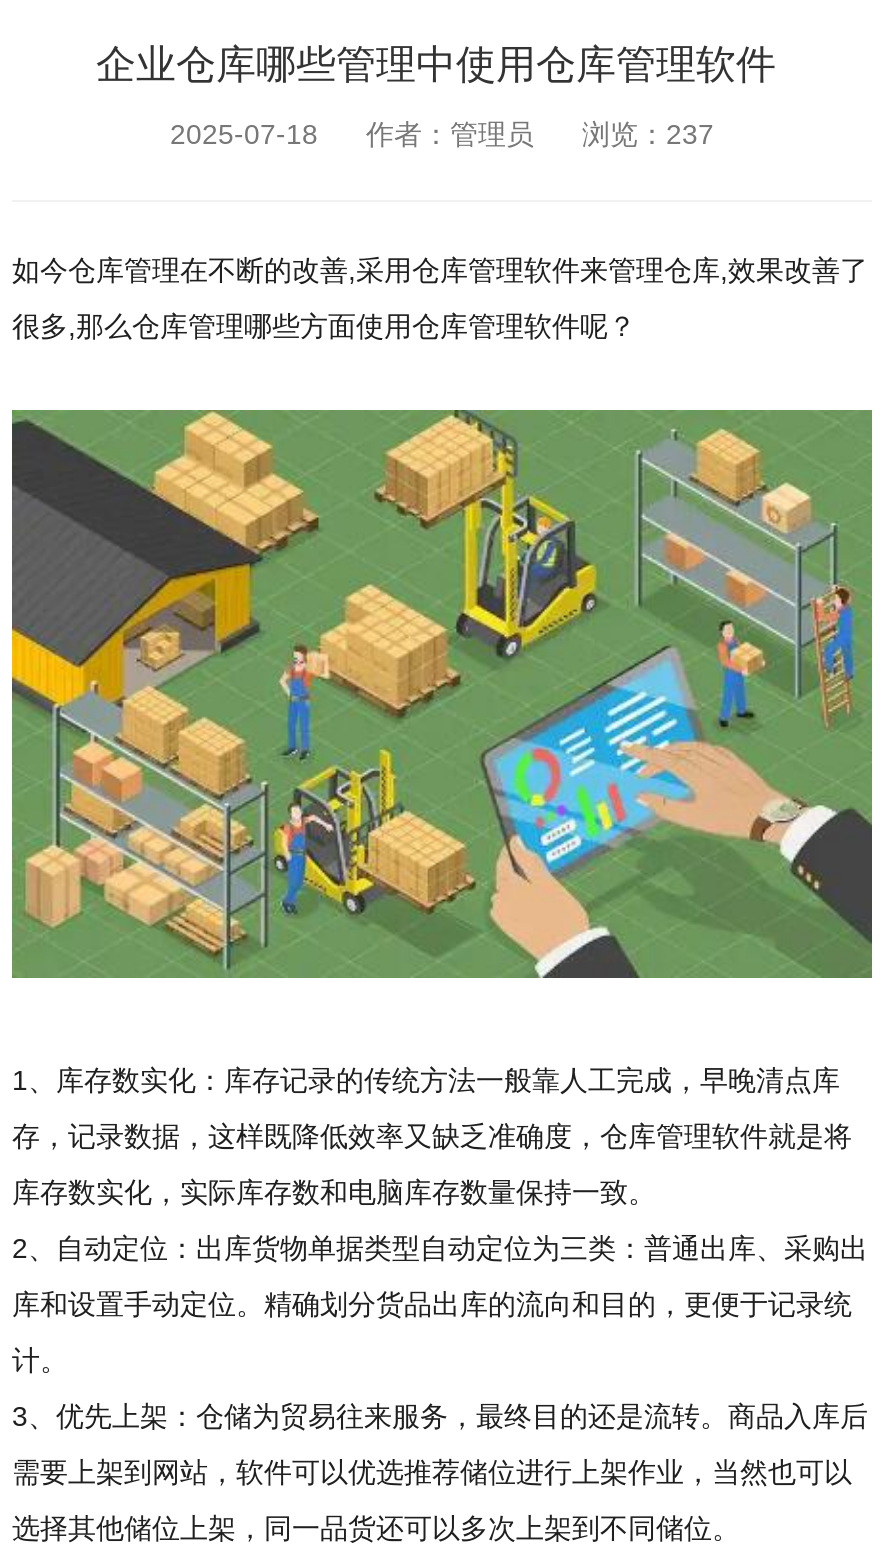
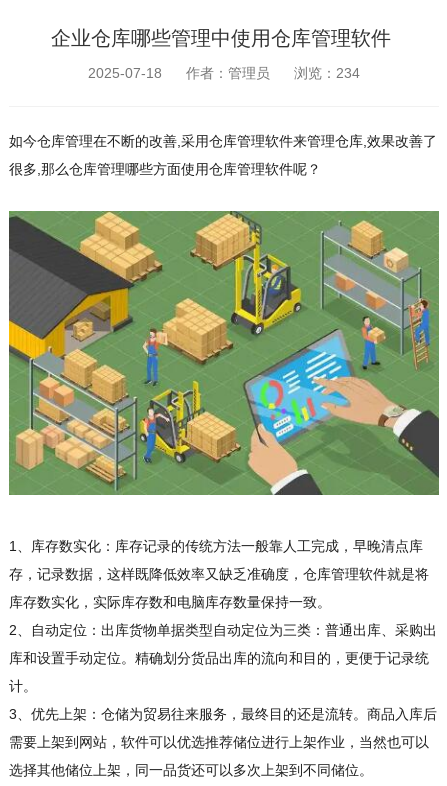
- 2025-07-18 作者：管理员 浏览：237
+ 2025-07-18 作者：管理员 浏览：234
